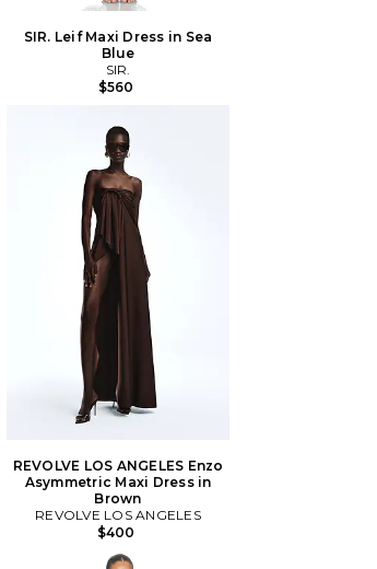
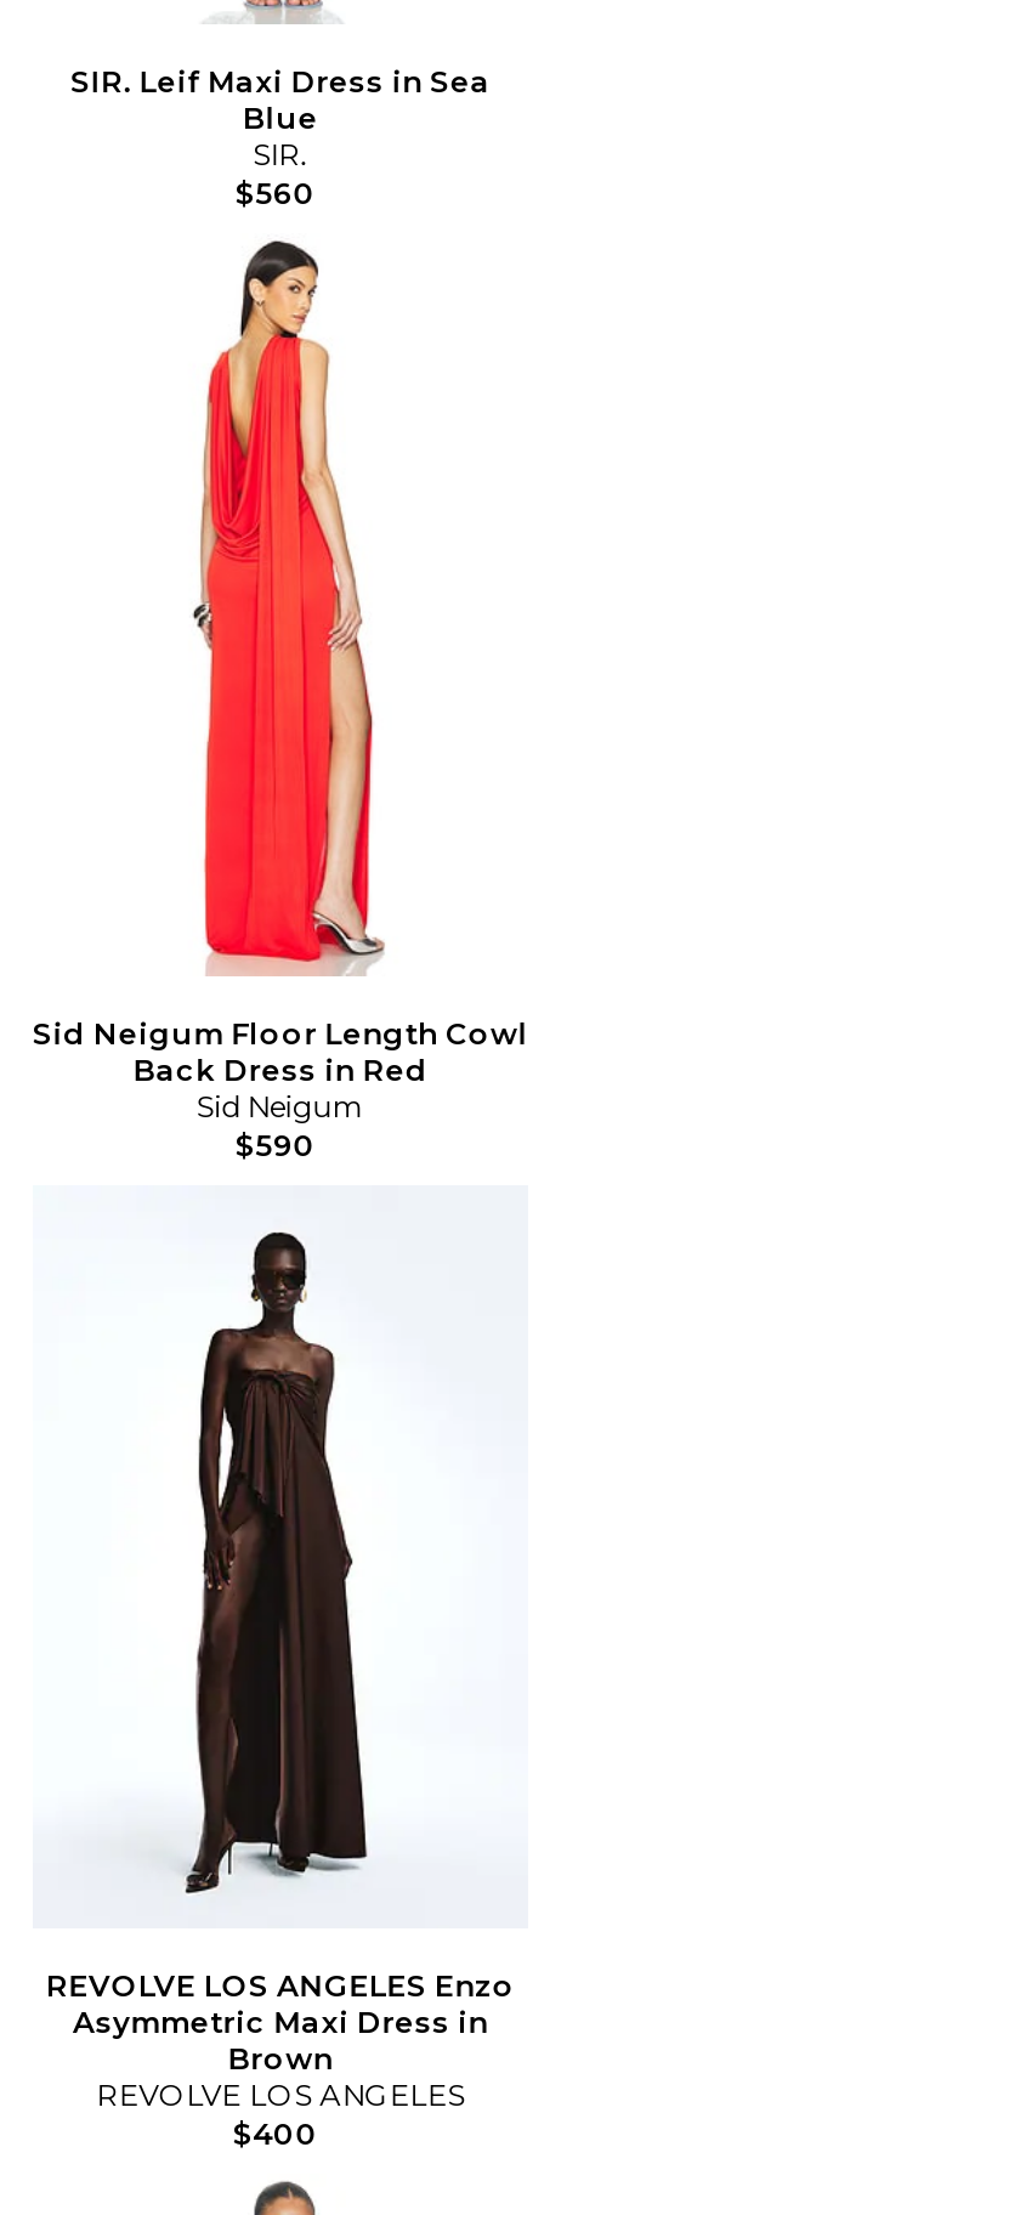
+ [image]
+ Sid Neigum Floor Length Cowl
+ Back Dress in Red
+ Sid Neigum
+ $590
